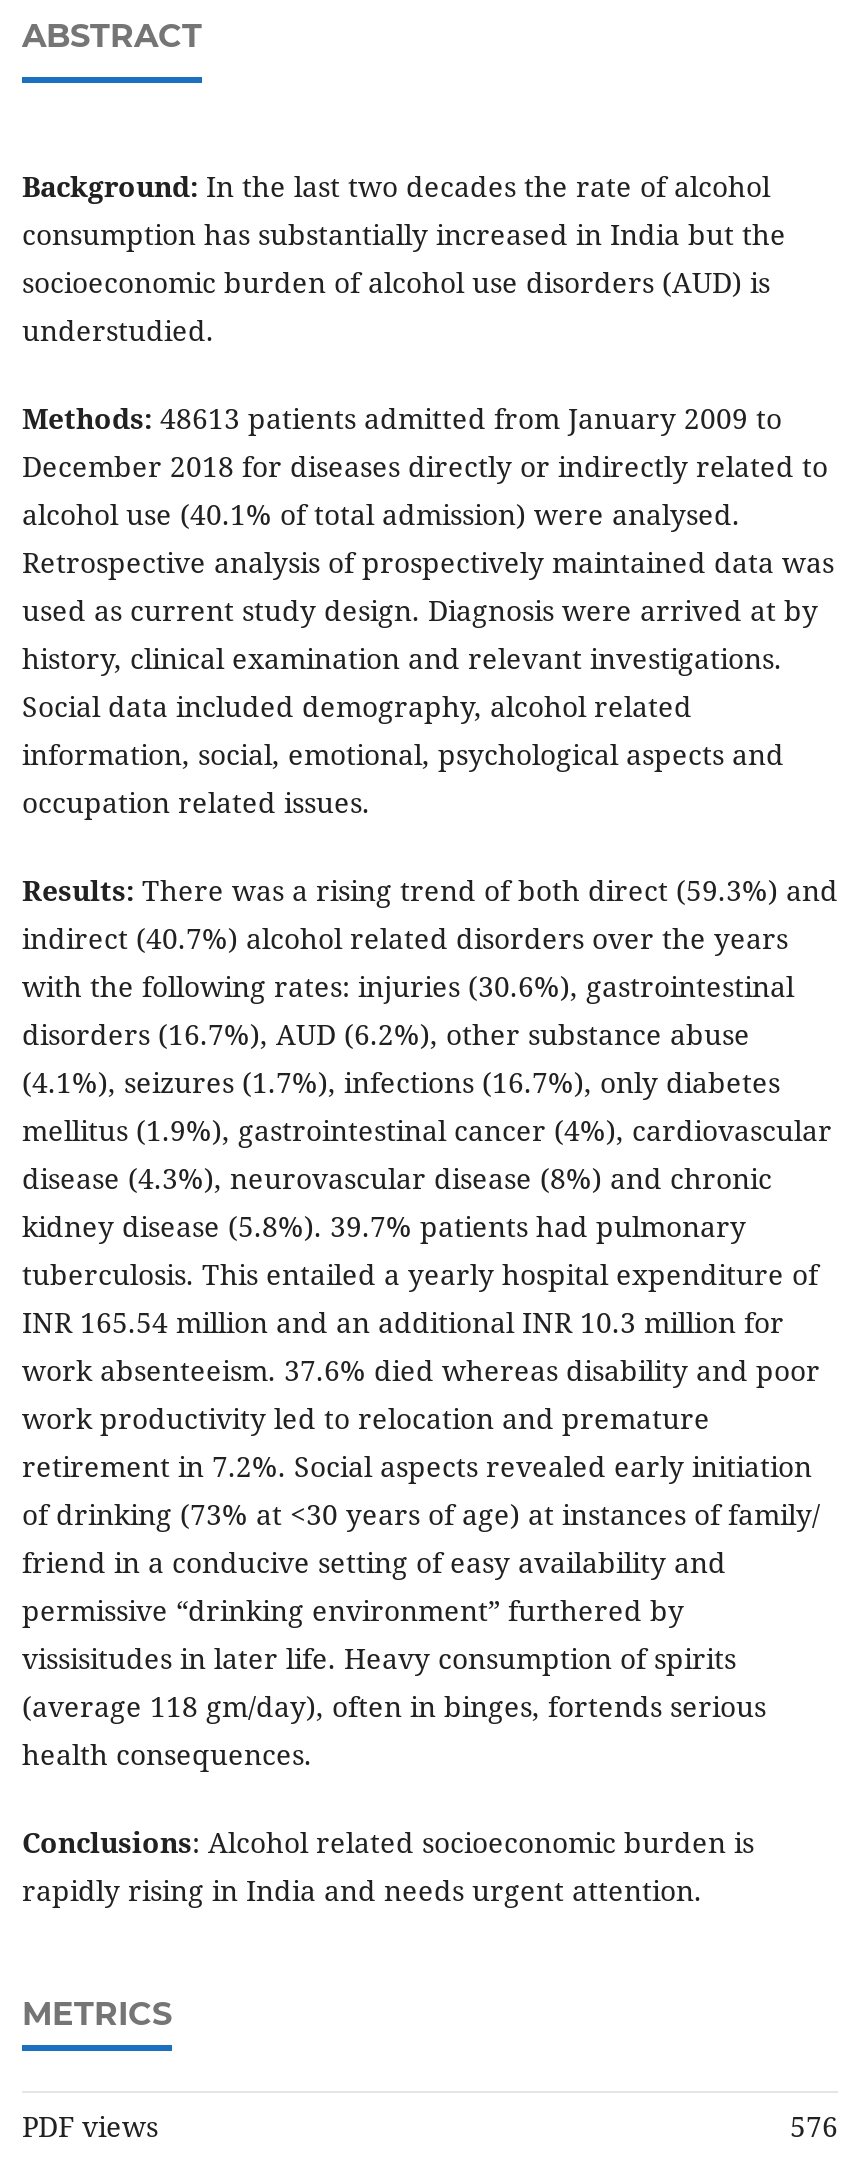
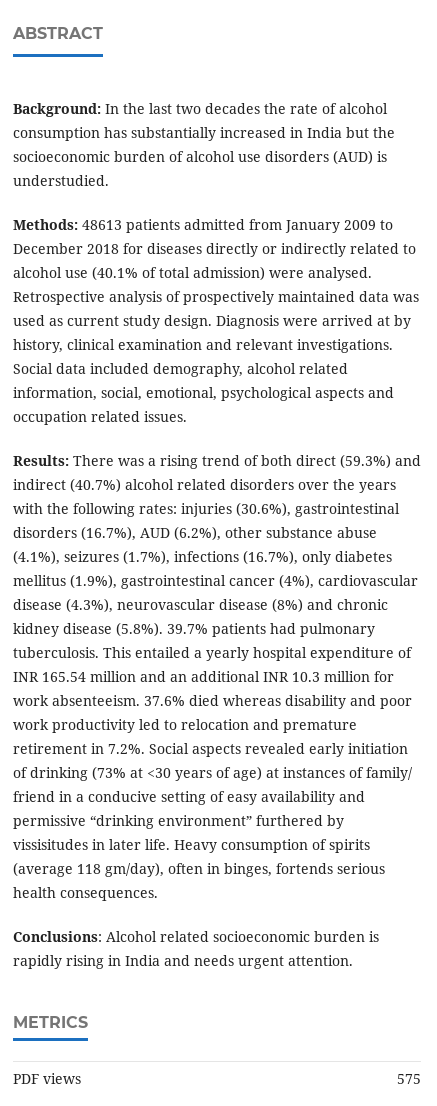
- 576
+ 575
